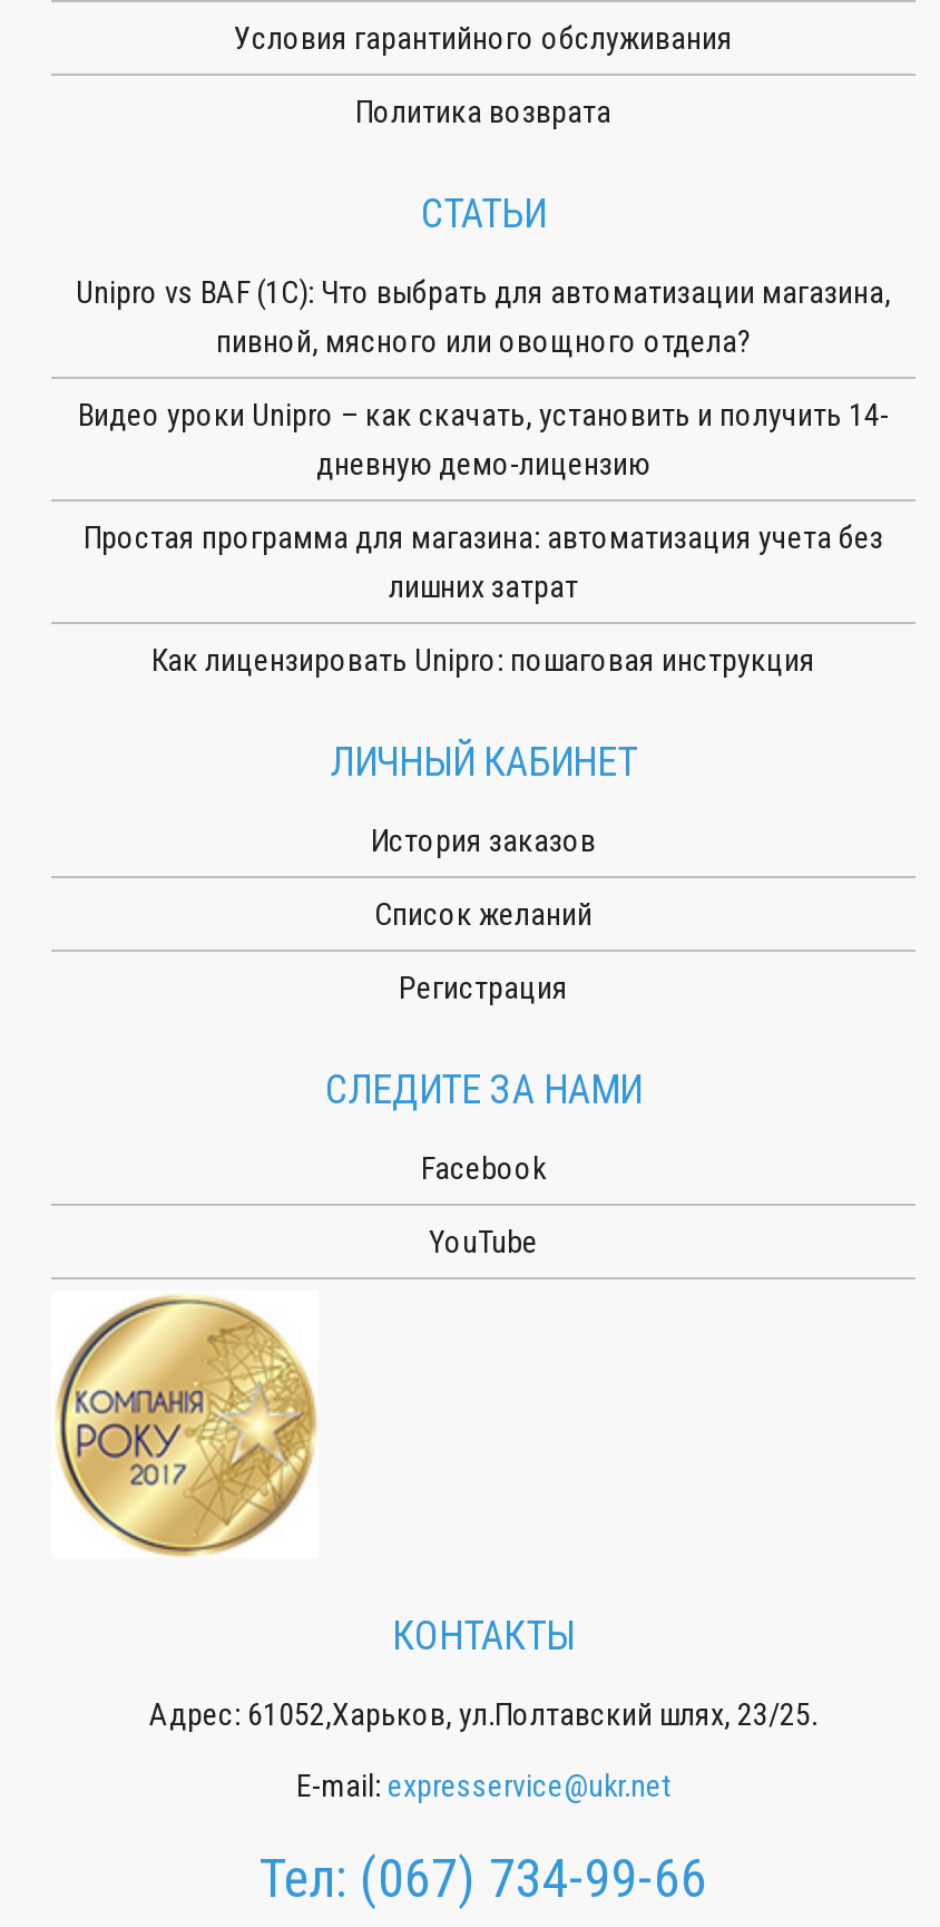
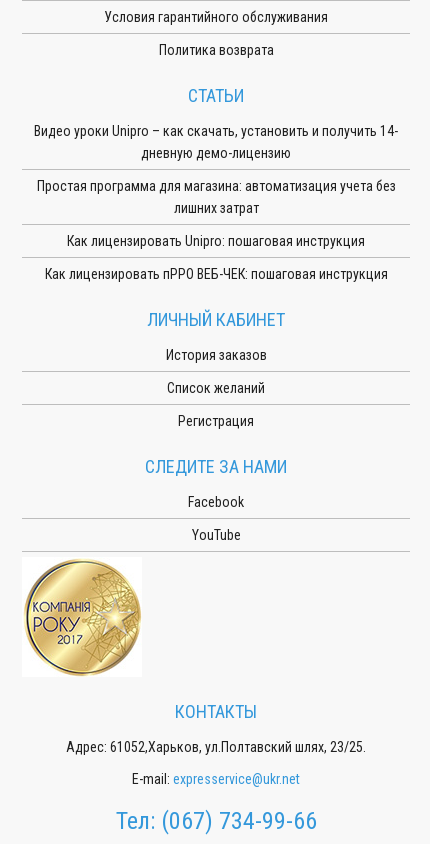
- Unipro vs BAF (1С): Что выбрать для автоматизации магазина,
- пивной, мясного или овощного отдела?

moved up: Видео уроки Unipro – как скачать, установить и получить 14- | дневную демо-лицензию | Простая программа для магазина: автоматизация учета без | лишних затрат | Как лицензировать Unipro: пошаговая инструкция

+ Как лицензировать пРРО ВЕБ-ЧЕК: пошаговая инструкция
